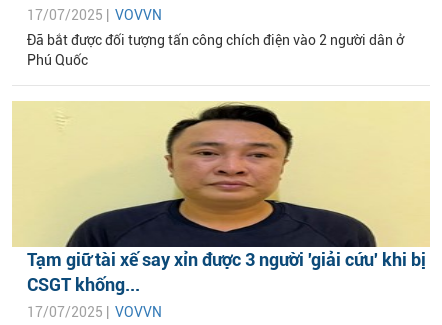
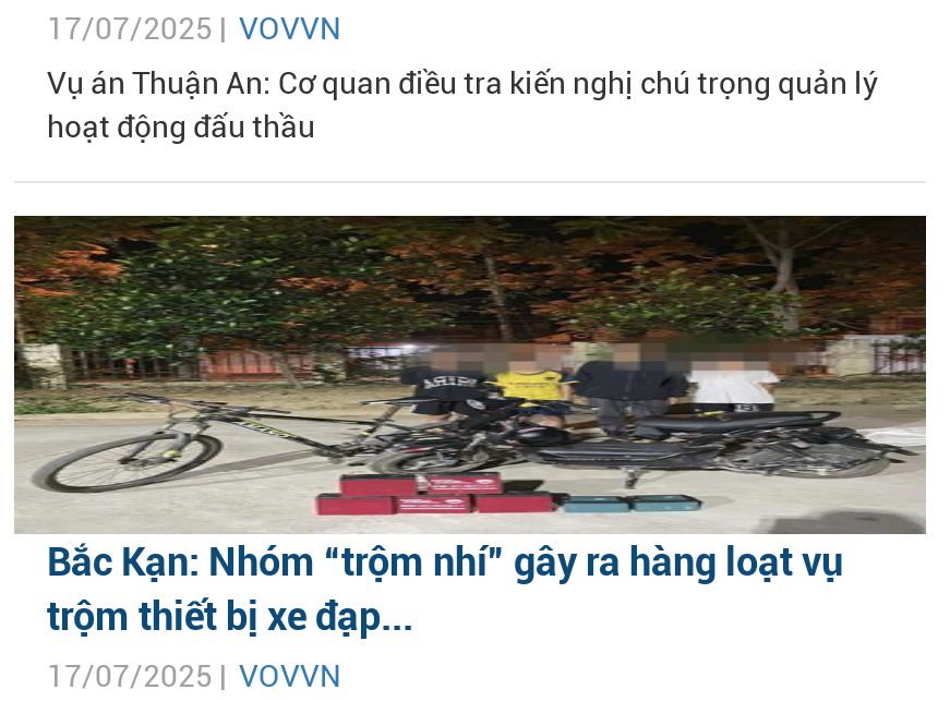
- Đã bắt được đối tượng tấn công chích điện vào 2 người dân ở
- Phú Quốc
+ Vụ án Thuận An: Cơ quan điều tra kiến nghị chú trọng quản lý
+ hoạt động đấu thầu

- [image]
- Tạm giữ tài xế say xỉn được 3 người 'giải cứu' khi bị
- CSGT khống...
+ [image]
+ Bắc Kạn: Nhóm “trộm nhí” gây ra hàng loạt vụ
+ trộm thiết bị xe đạp...
